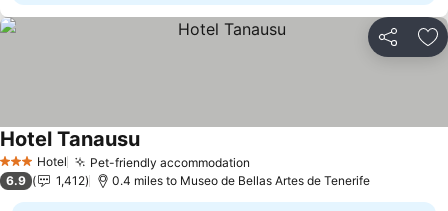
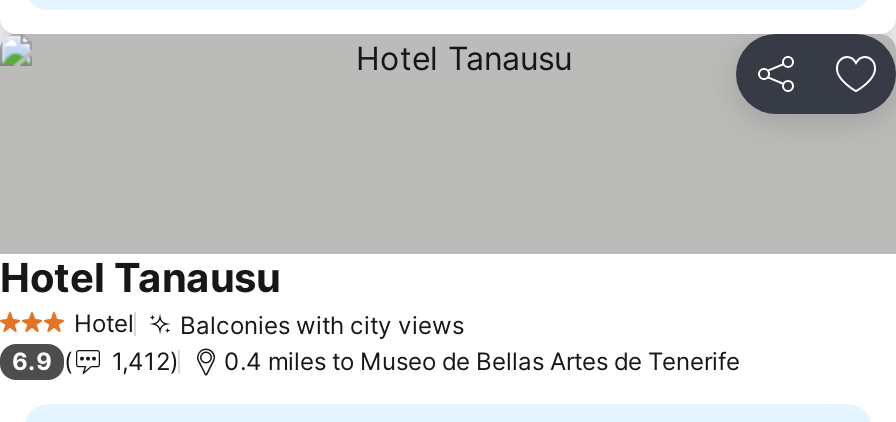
- Pet-friendly accommodation
+ Balconies with city views
